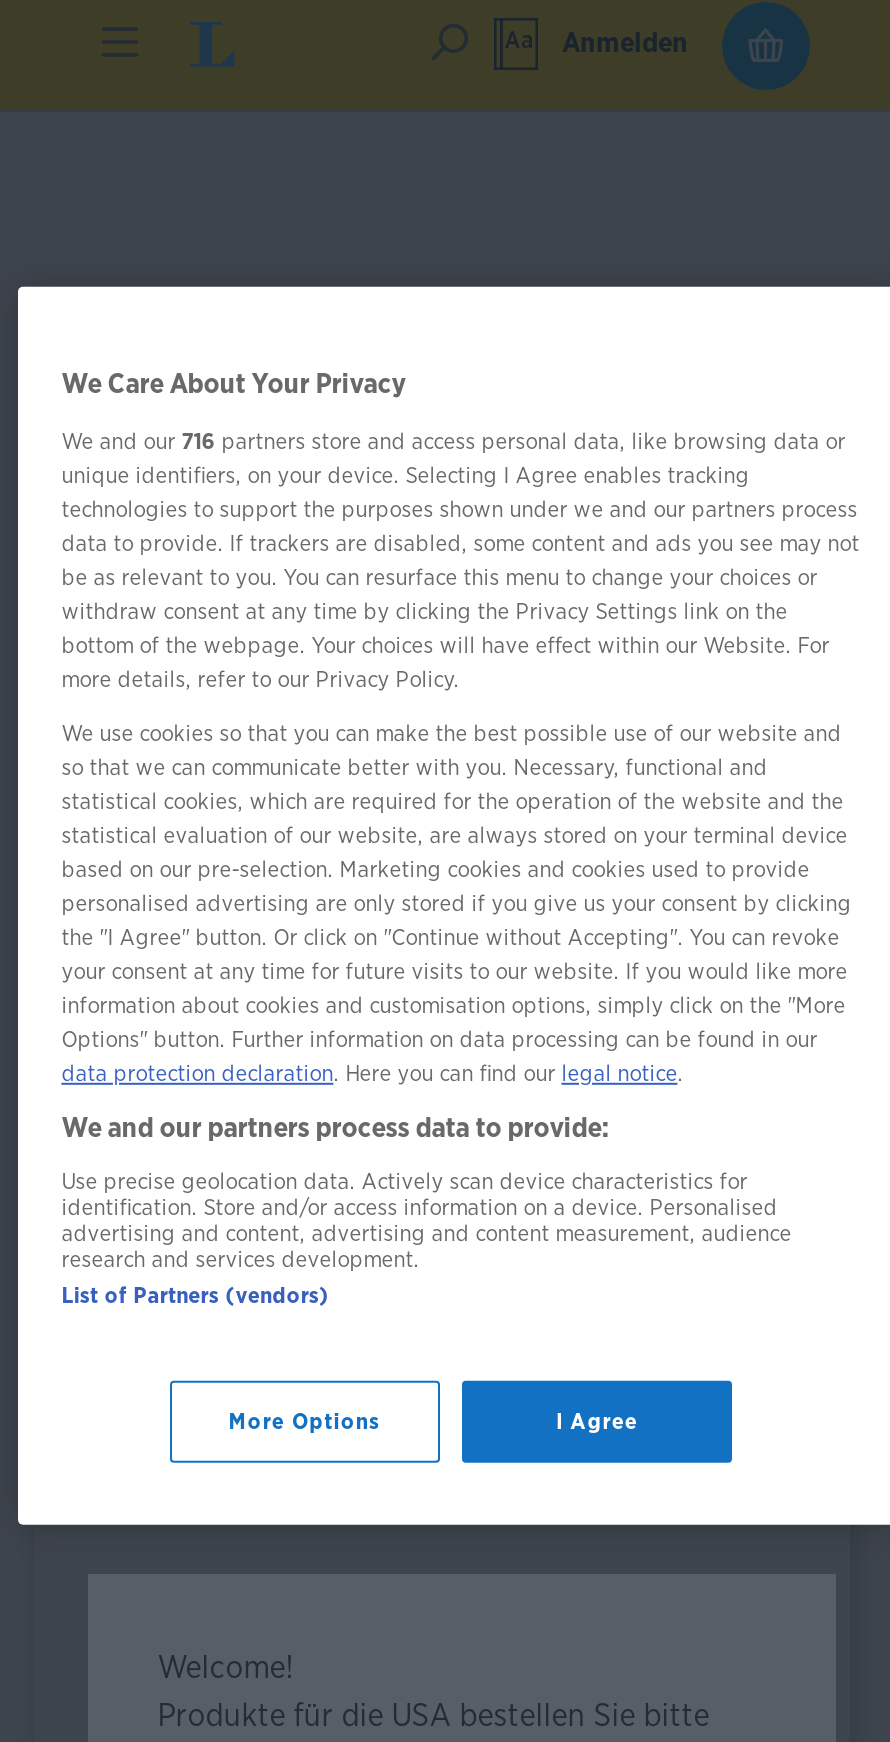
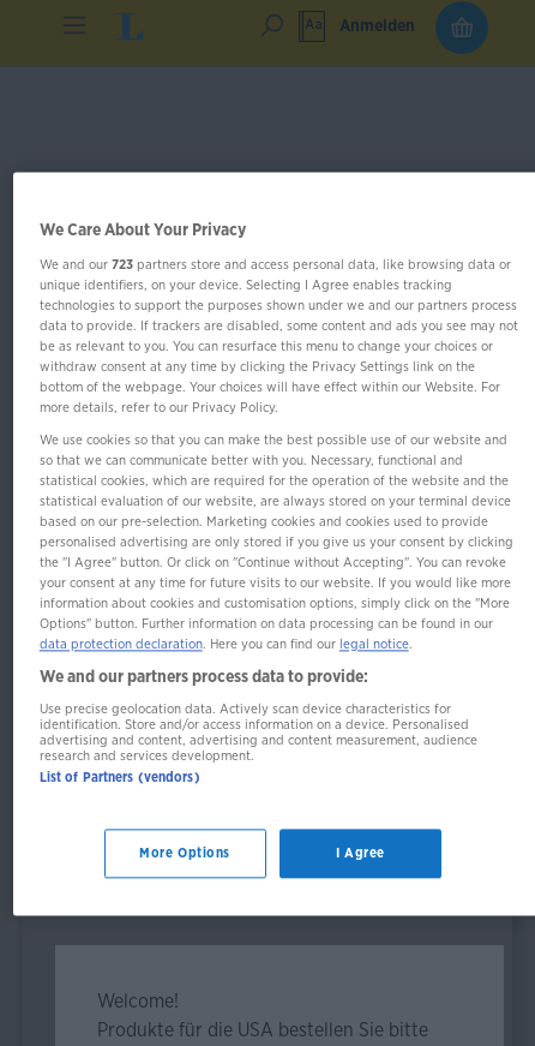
- We and our 716 partners store and access personal data, like browsing data or
+ We and our 723 partners store and access personal data, like browsing data or
